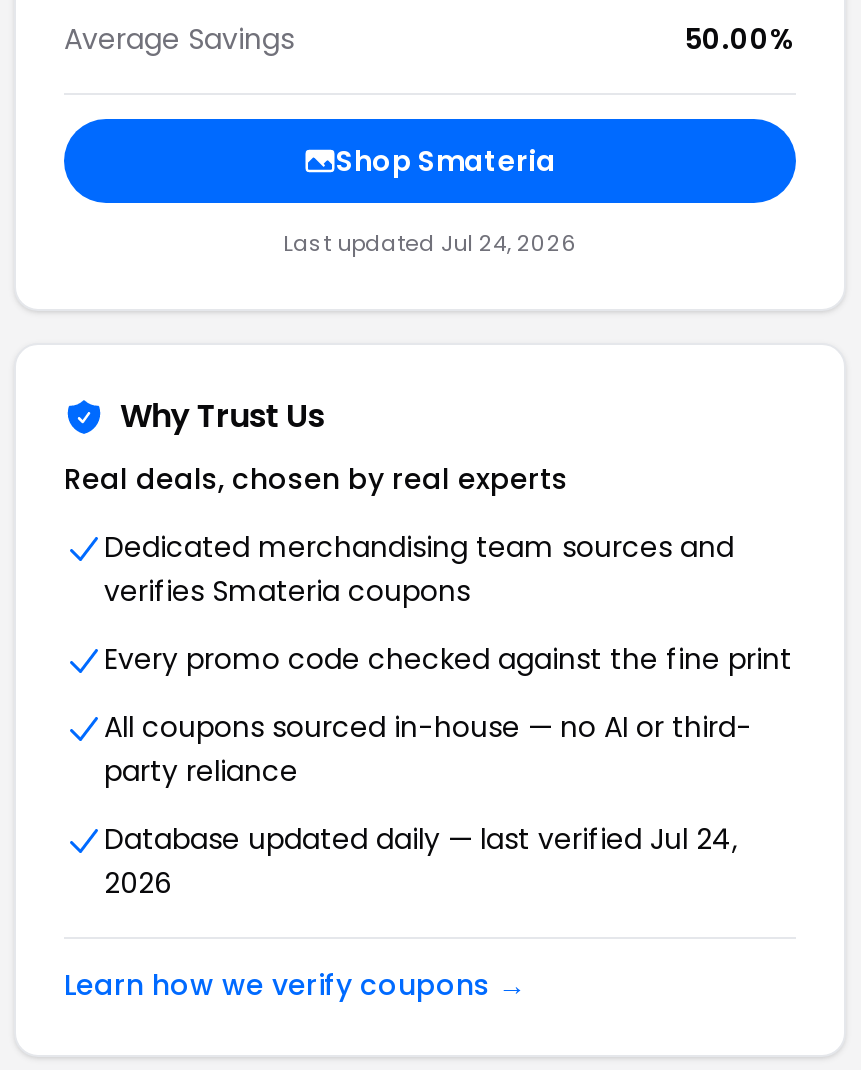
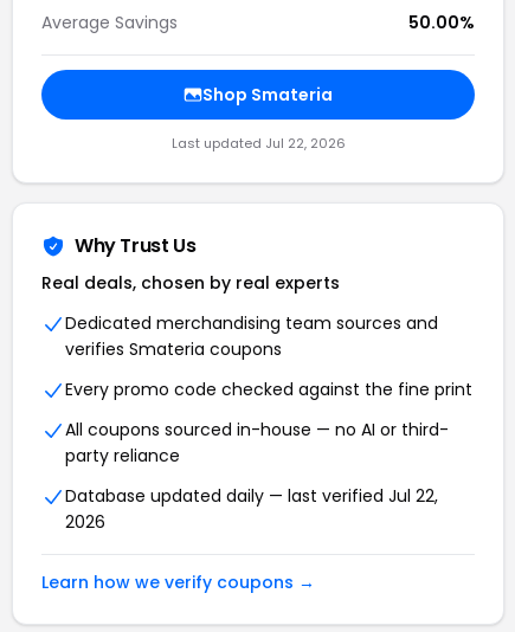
- Last updated Jul 24, 2026
+ Last updated Jul 22, 2026

- Database updated daily — last verified Jul 24,
+ Database updated daily — last verified Jul 22,
